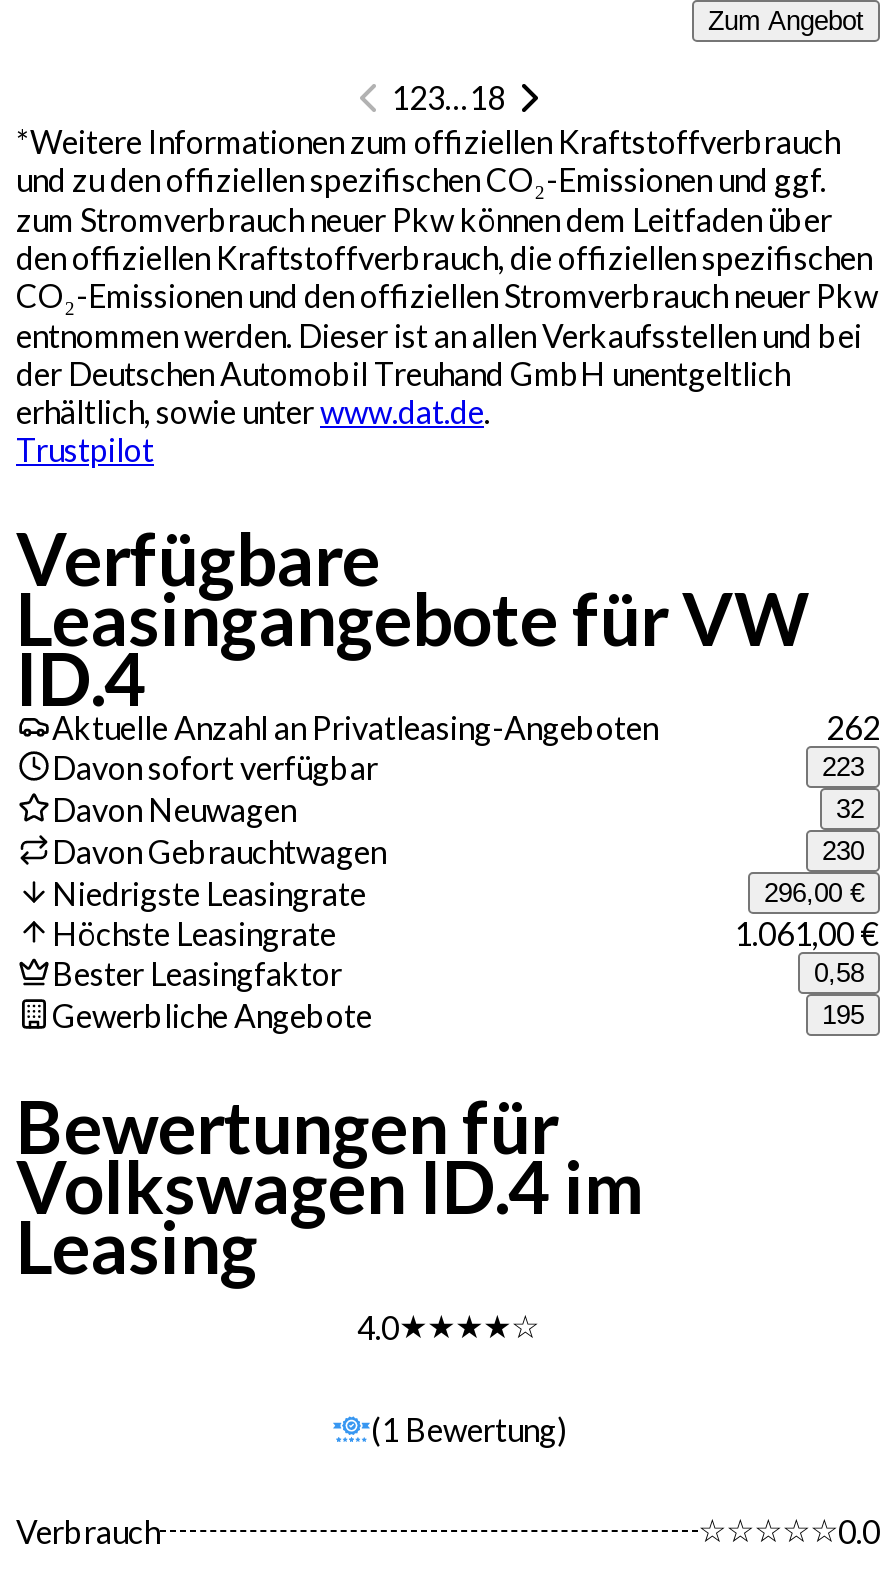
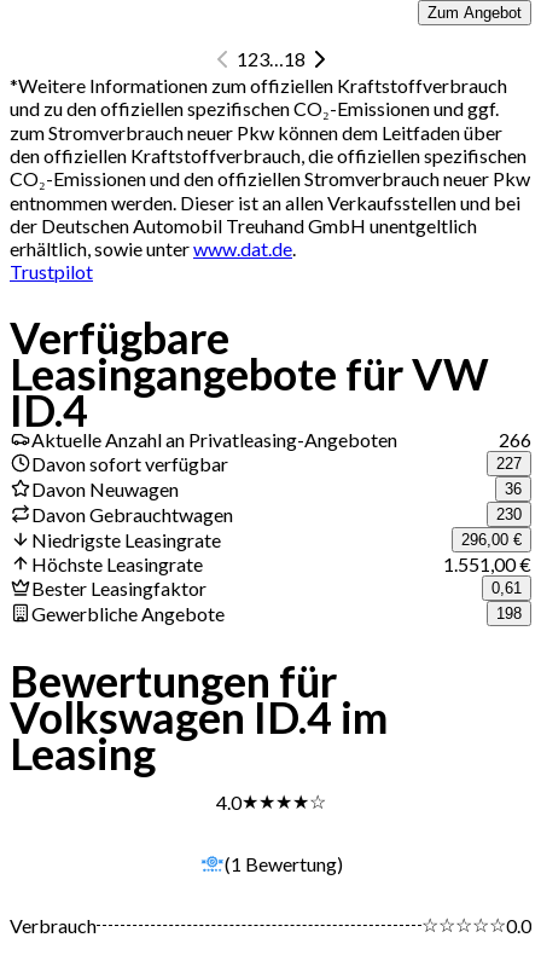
- 262
+ 266

- 223
+ 227

- 32
+ 36

- 1.061,00 €
+ 1.551,00 €

- 0,58
+ 0,61

- 195
+ 198
